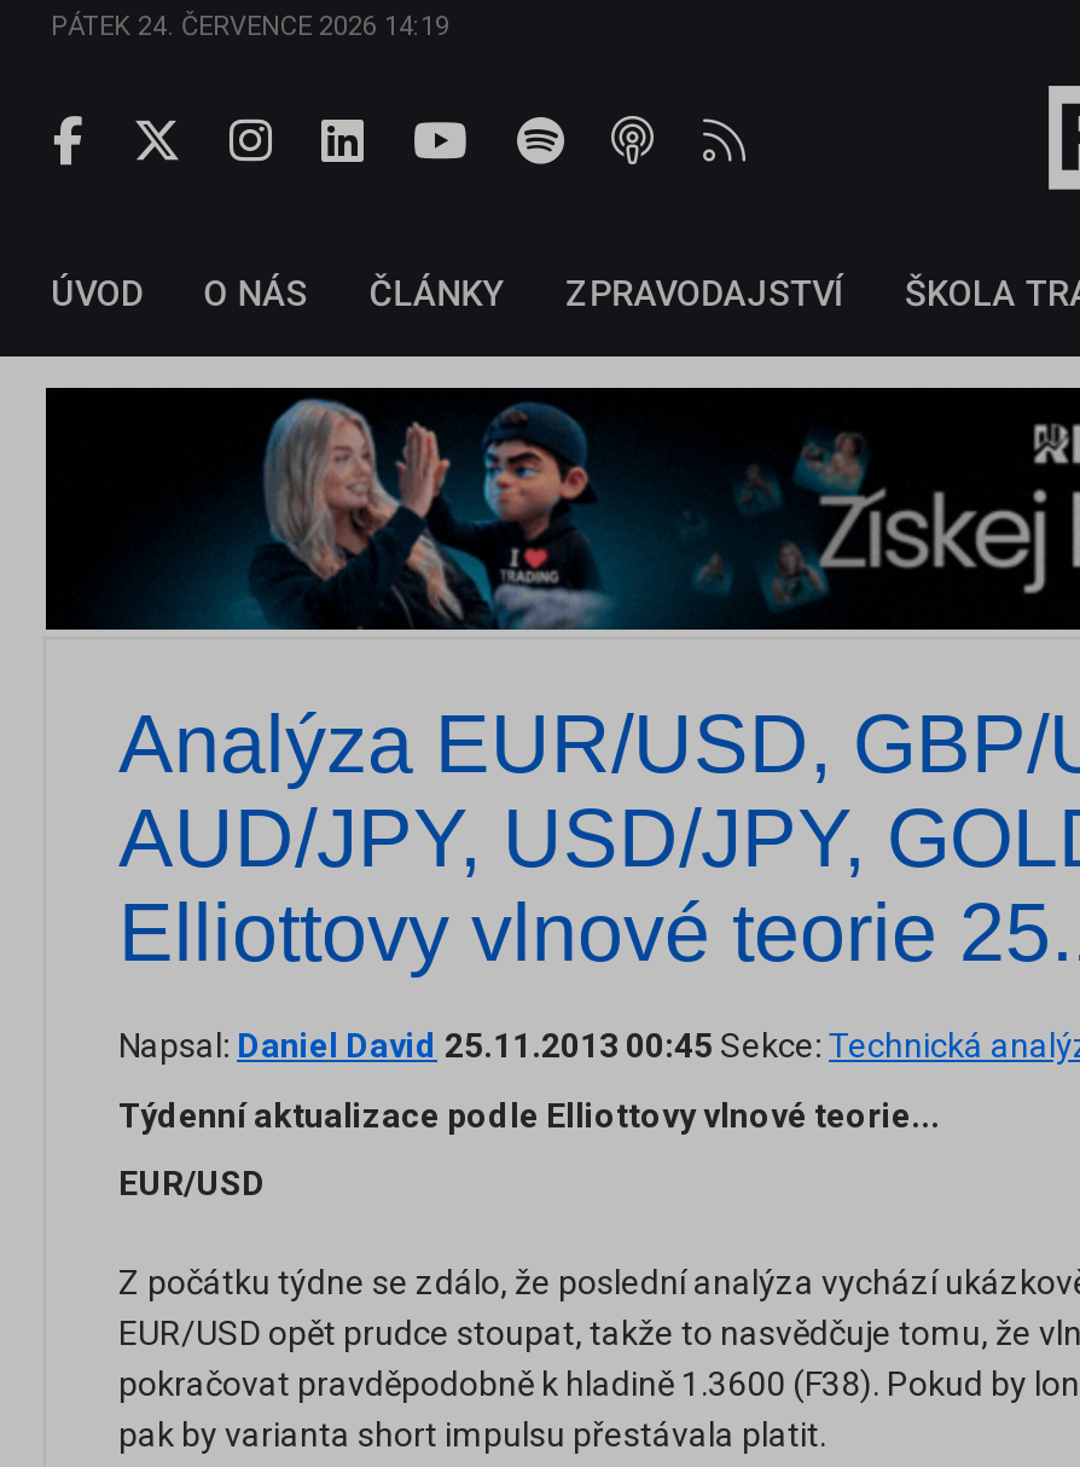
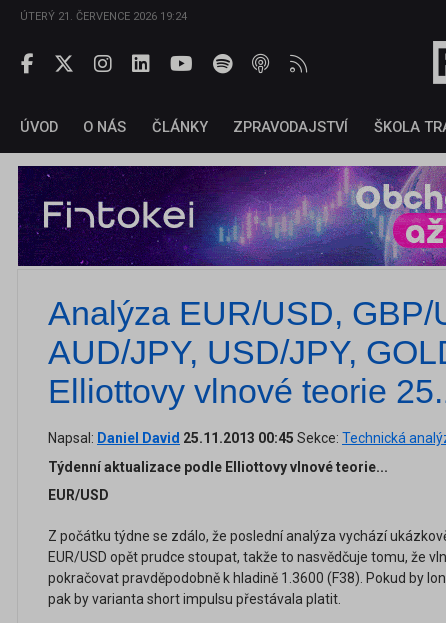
- PÁTEK 24. ČERVENCE 2026 14:19
+ ÚTERÝ 21. ČERVENCE 2026 19:24

- [image]
+ [image]
